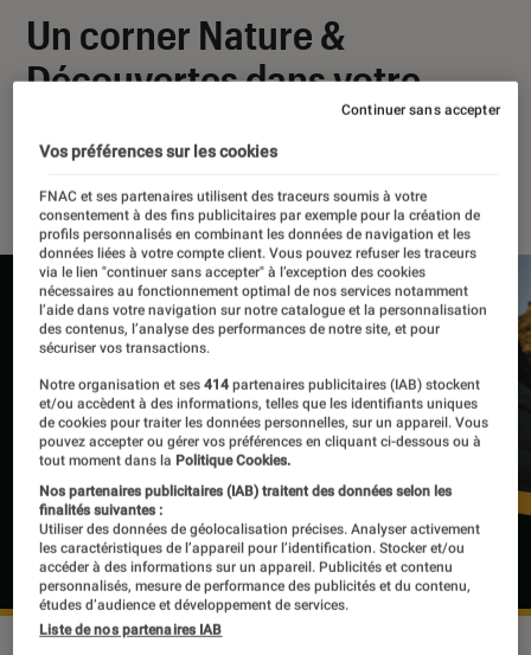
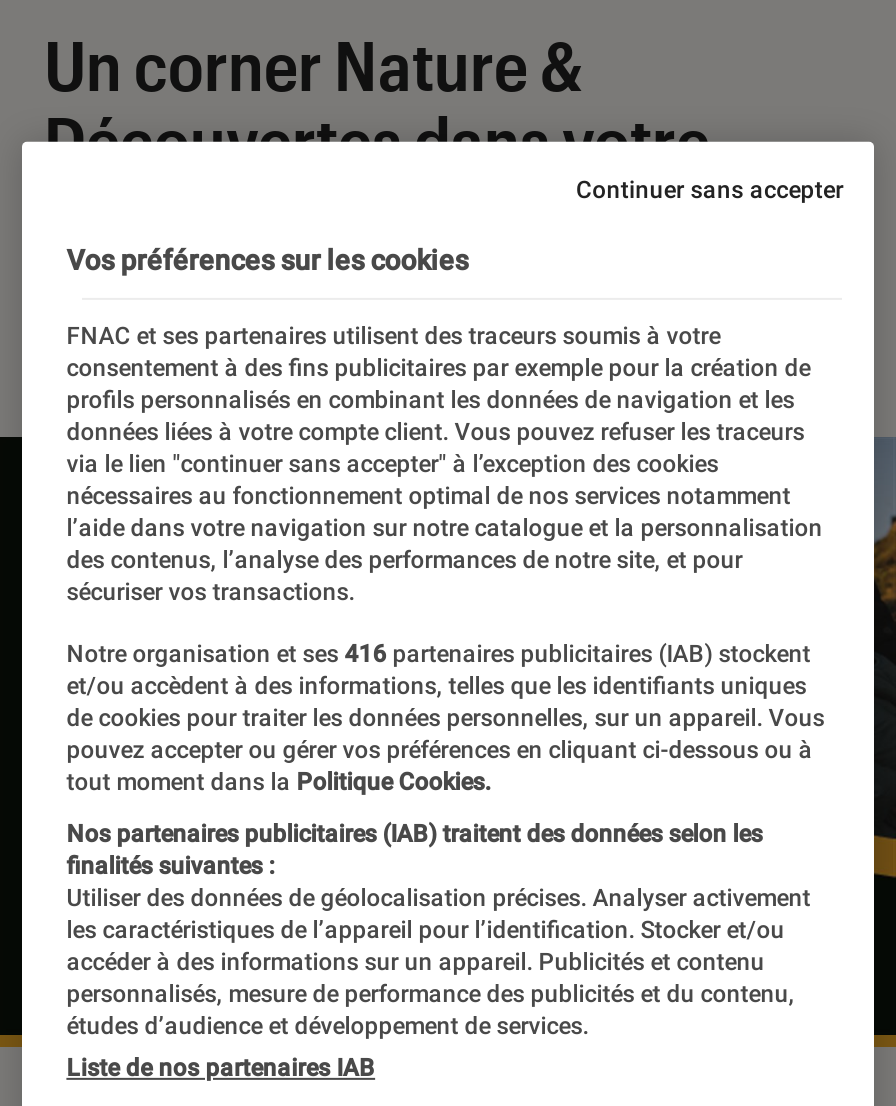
- Notre organisation et ses 414 partenaires publicitaires (IAB) stockent
+ Notre organisation et ses 416 partenaires publicitaires (IAB) stockent
